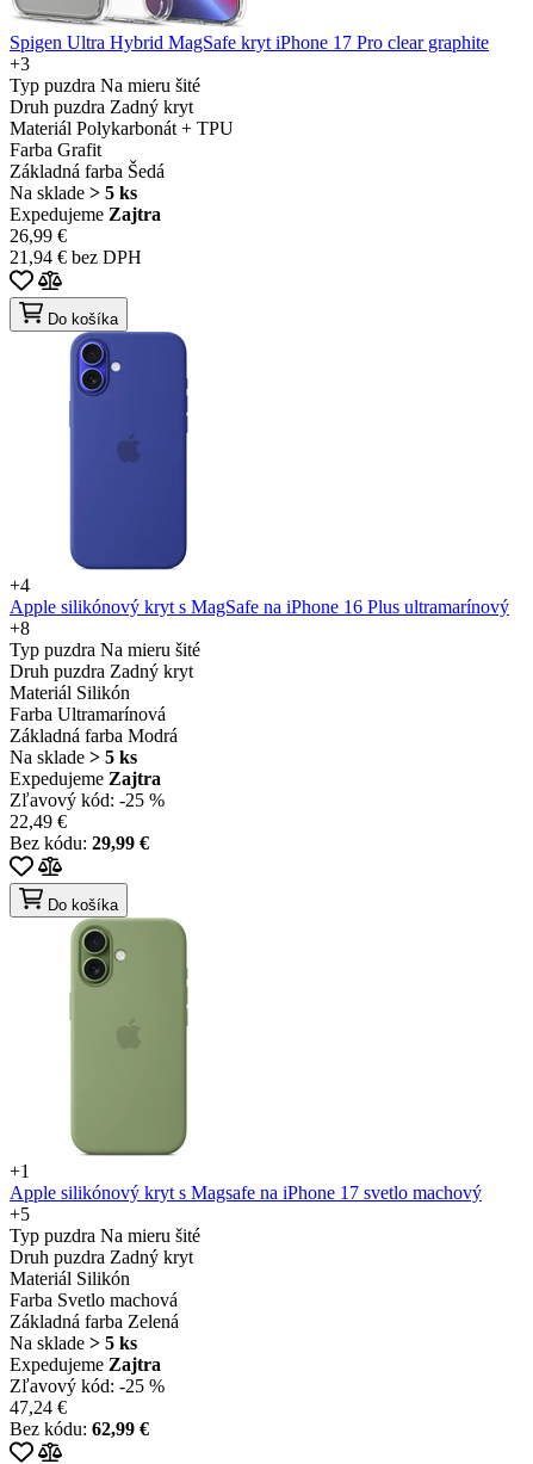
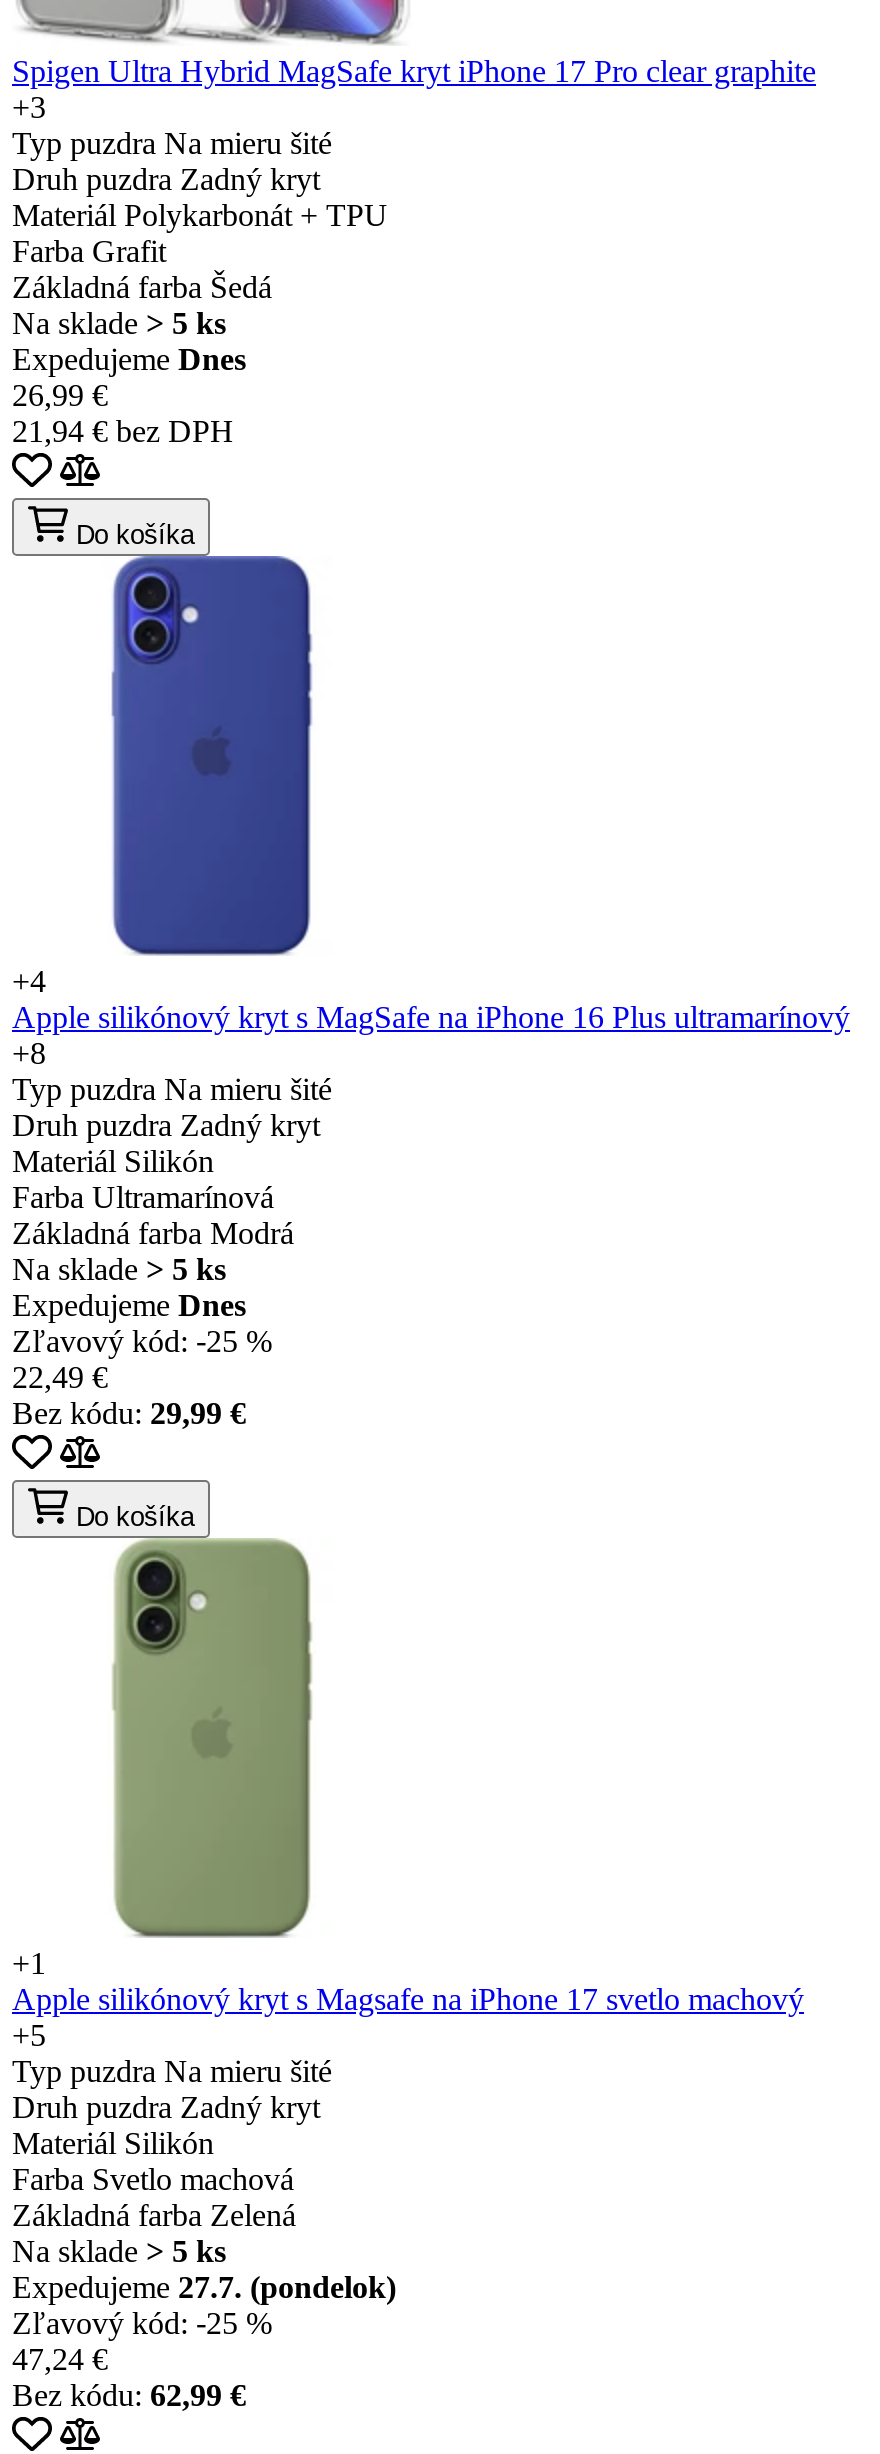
- Expedujeme Zajtra
+ Expedujeme Dnes

- Expedujeme Zajtra
+ Expedujeme Dnes

- Expedujeme Zajtra
+ Expedujeme 27.7. (pondelok)
